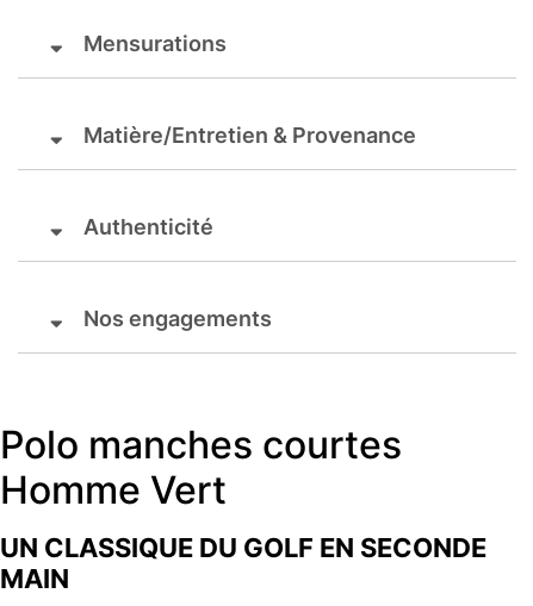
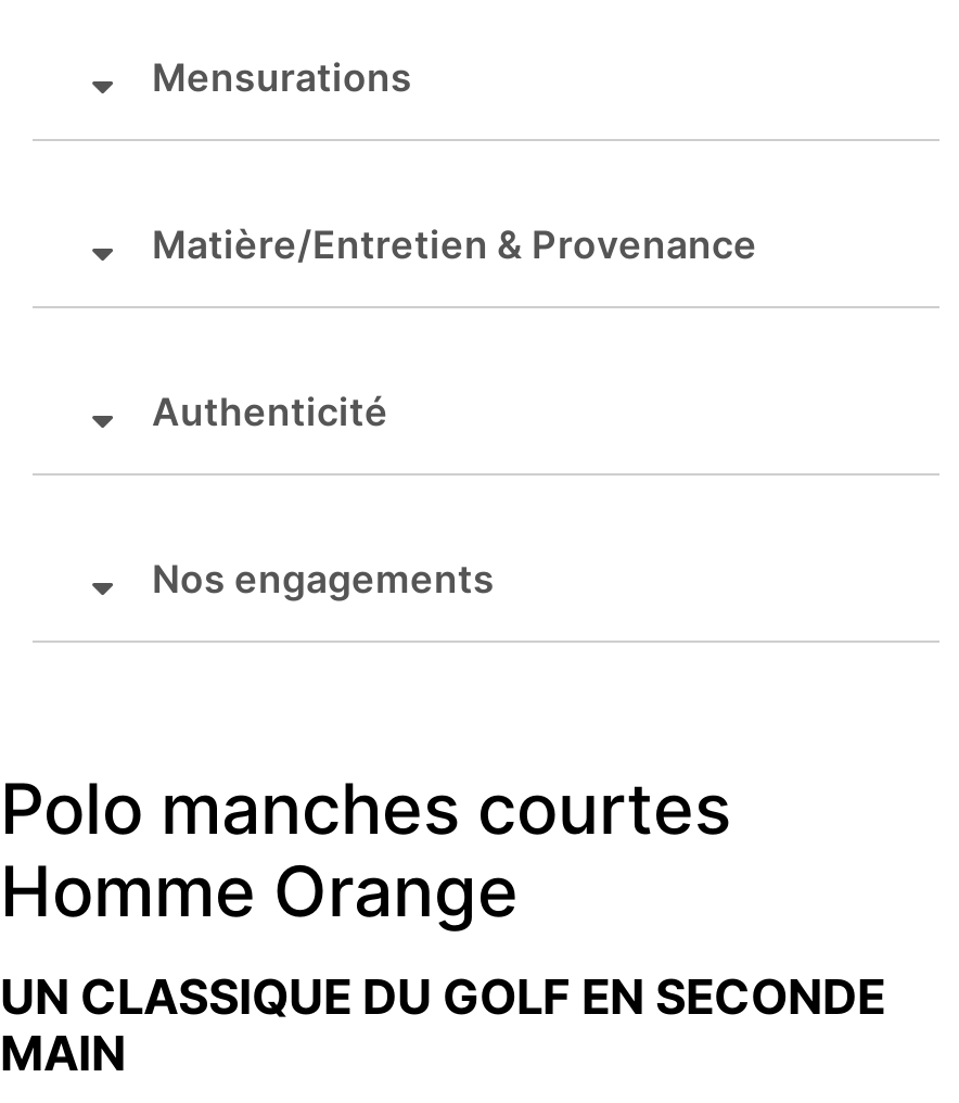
- Homme Vert
+ Homme Orange
